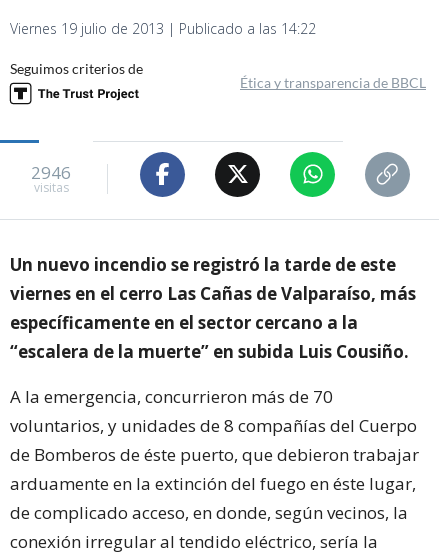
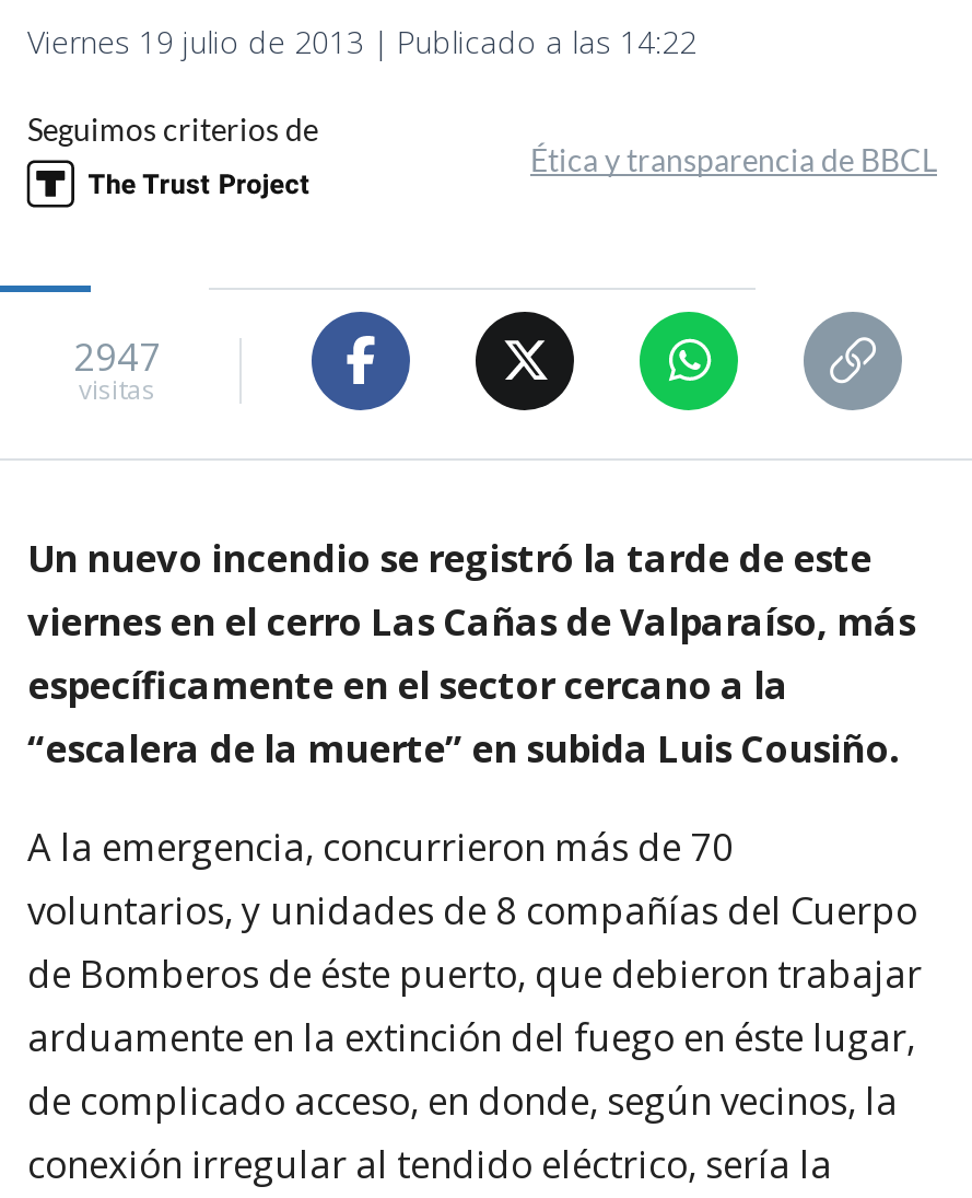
- 2946
+ 2947
